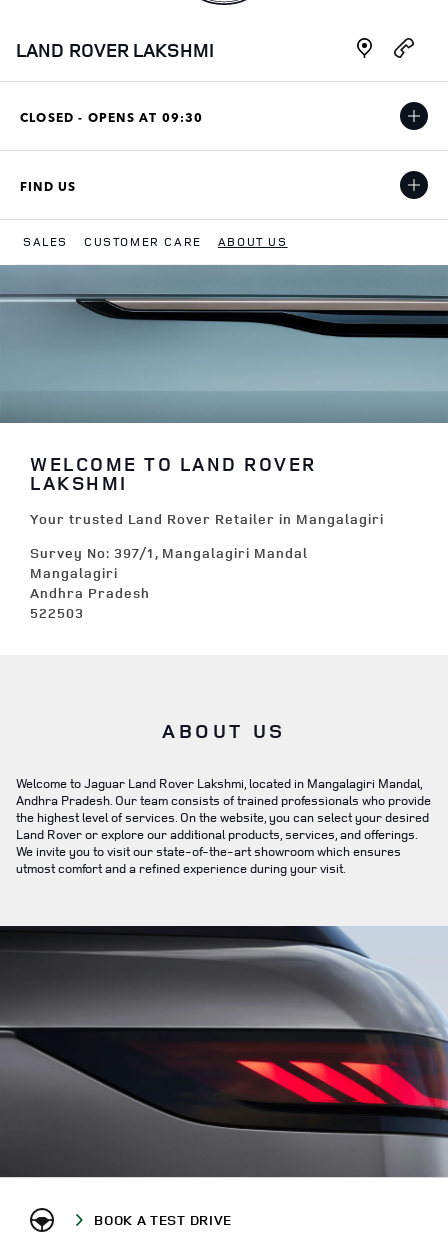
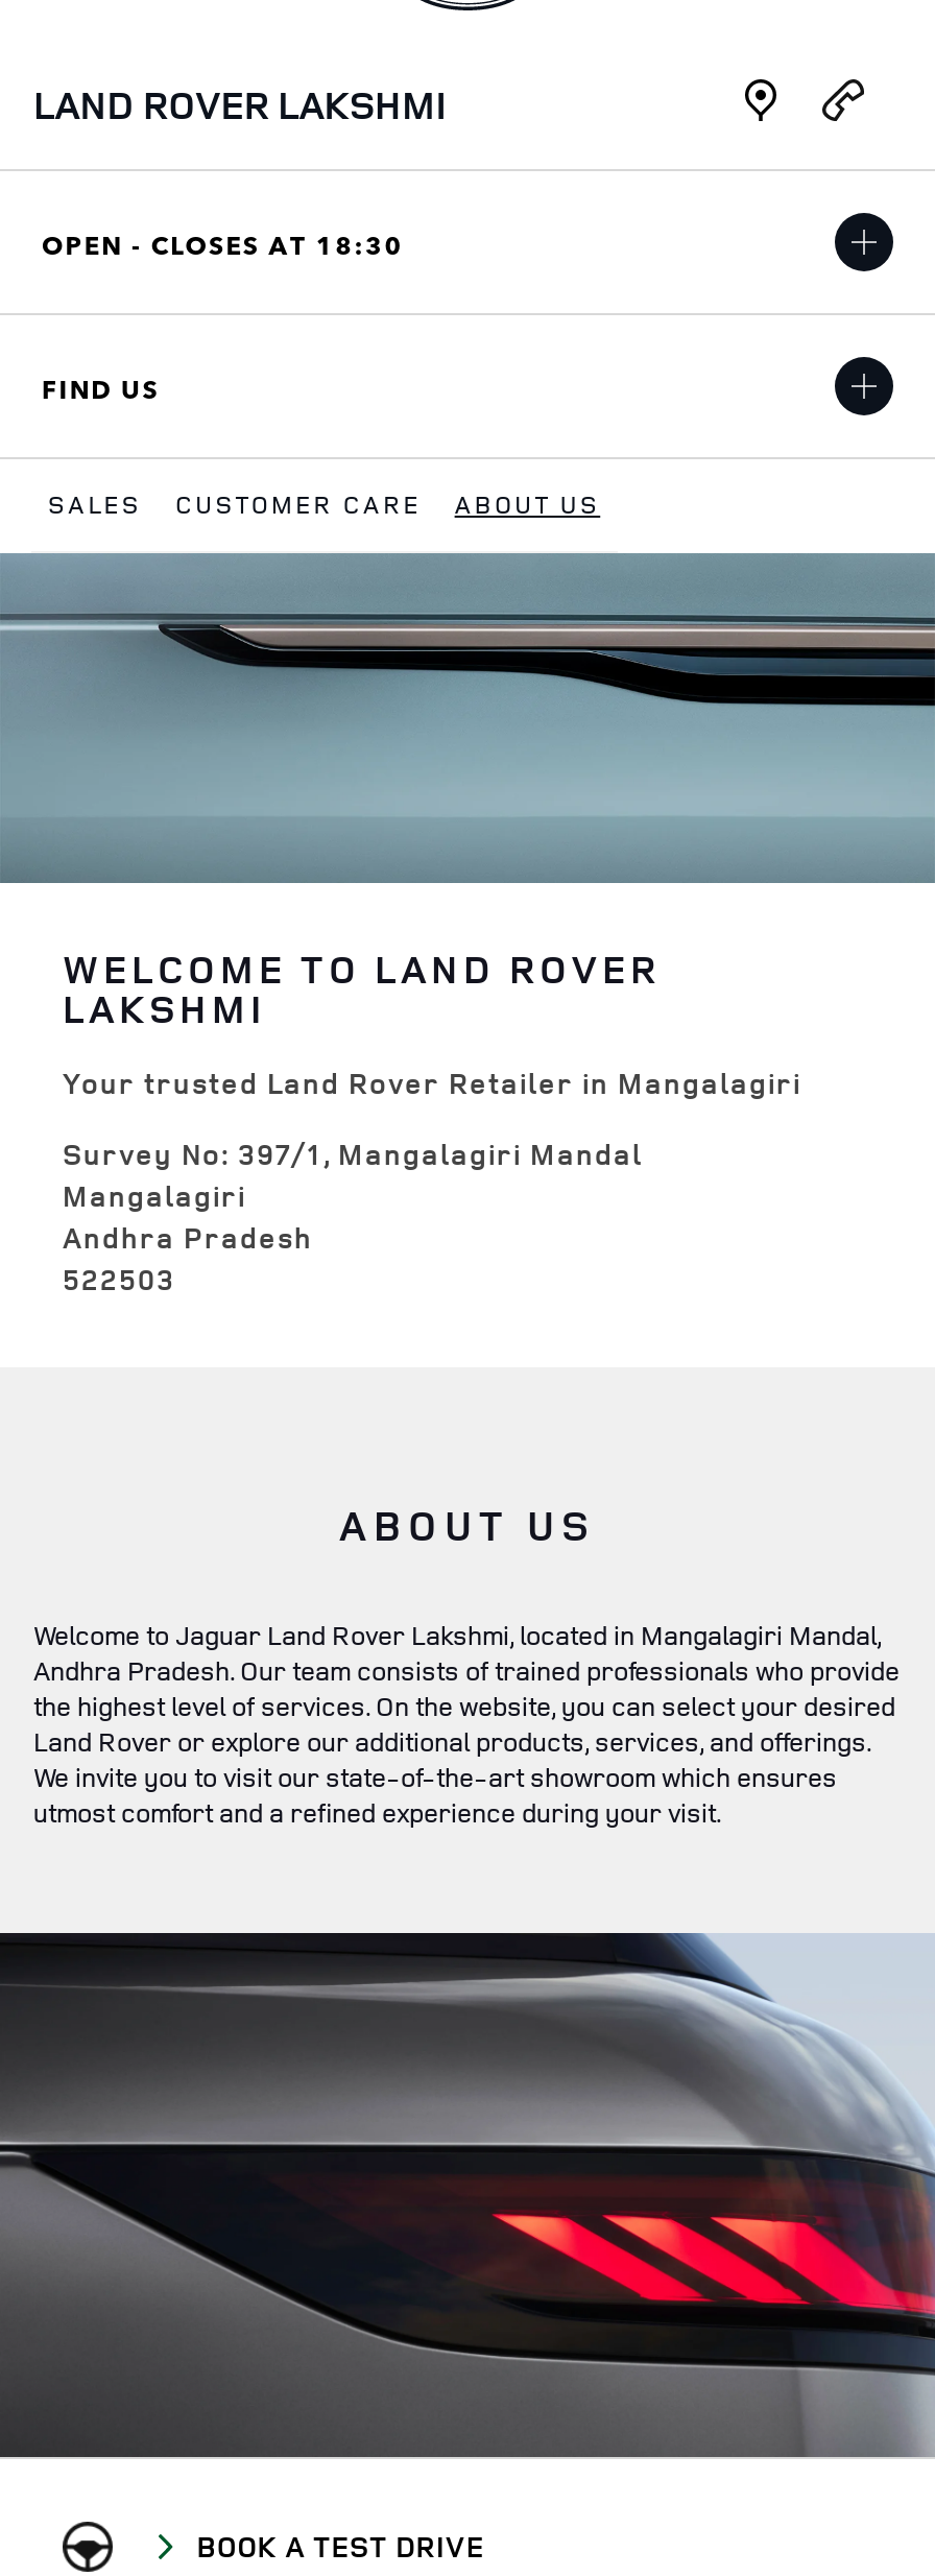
- CLOSED - OPENS AT 09:30
+ OPEN - CLOSES AT 18:30
